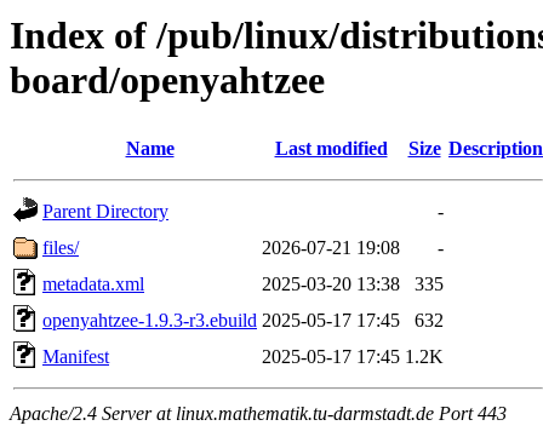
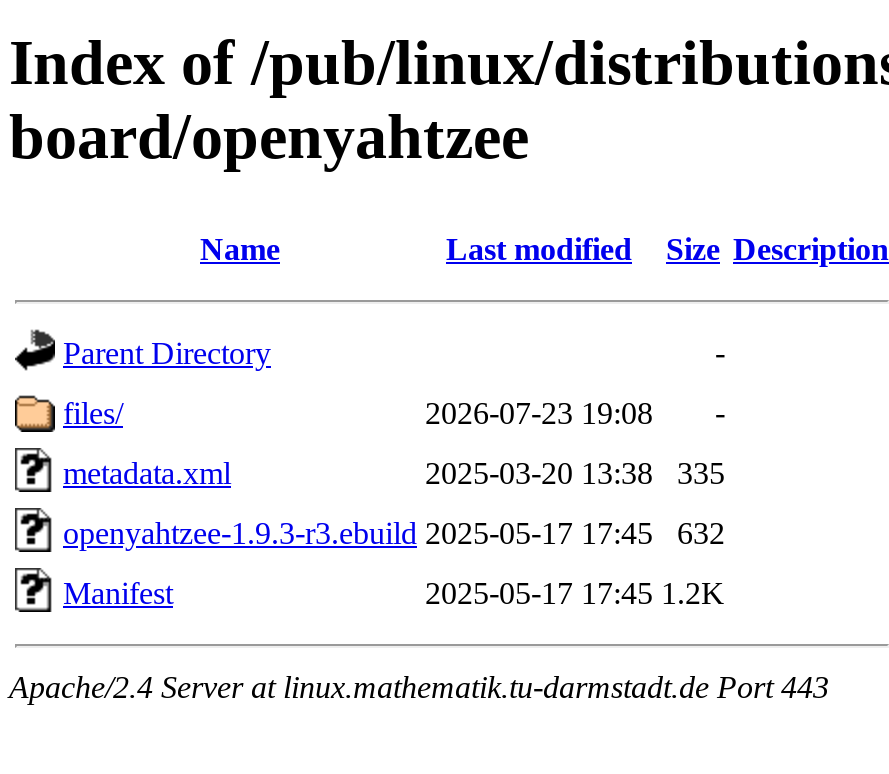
- 2026-07-21 19:08
+ 2026-07-23 19:08
